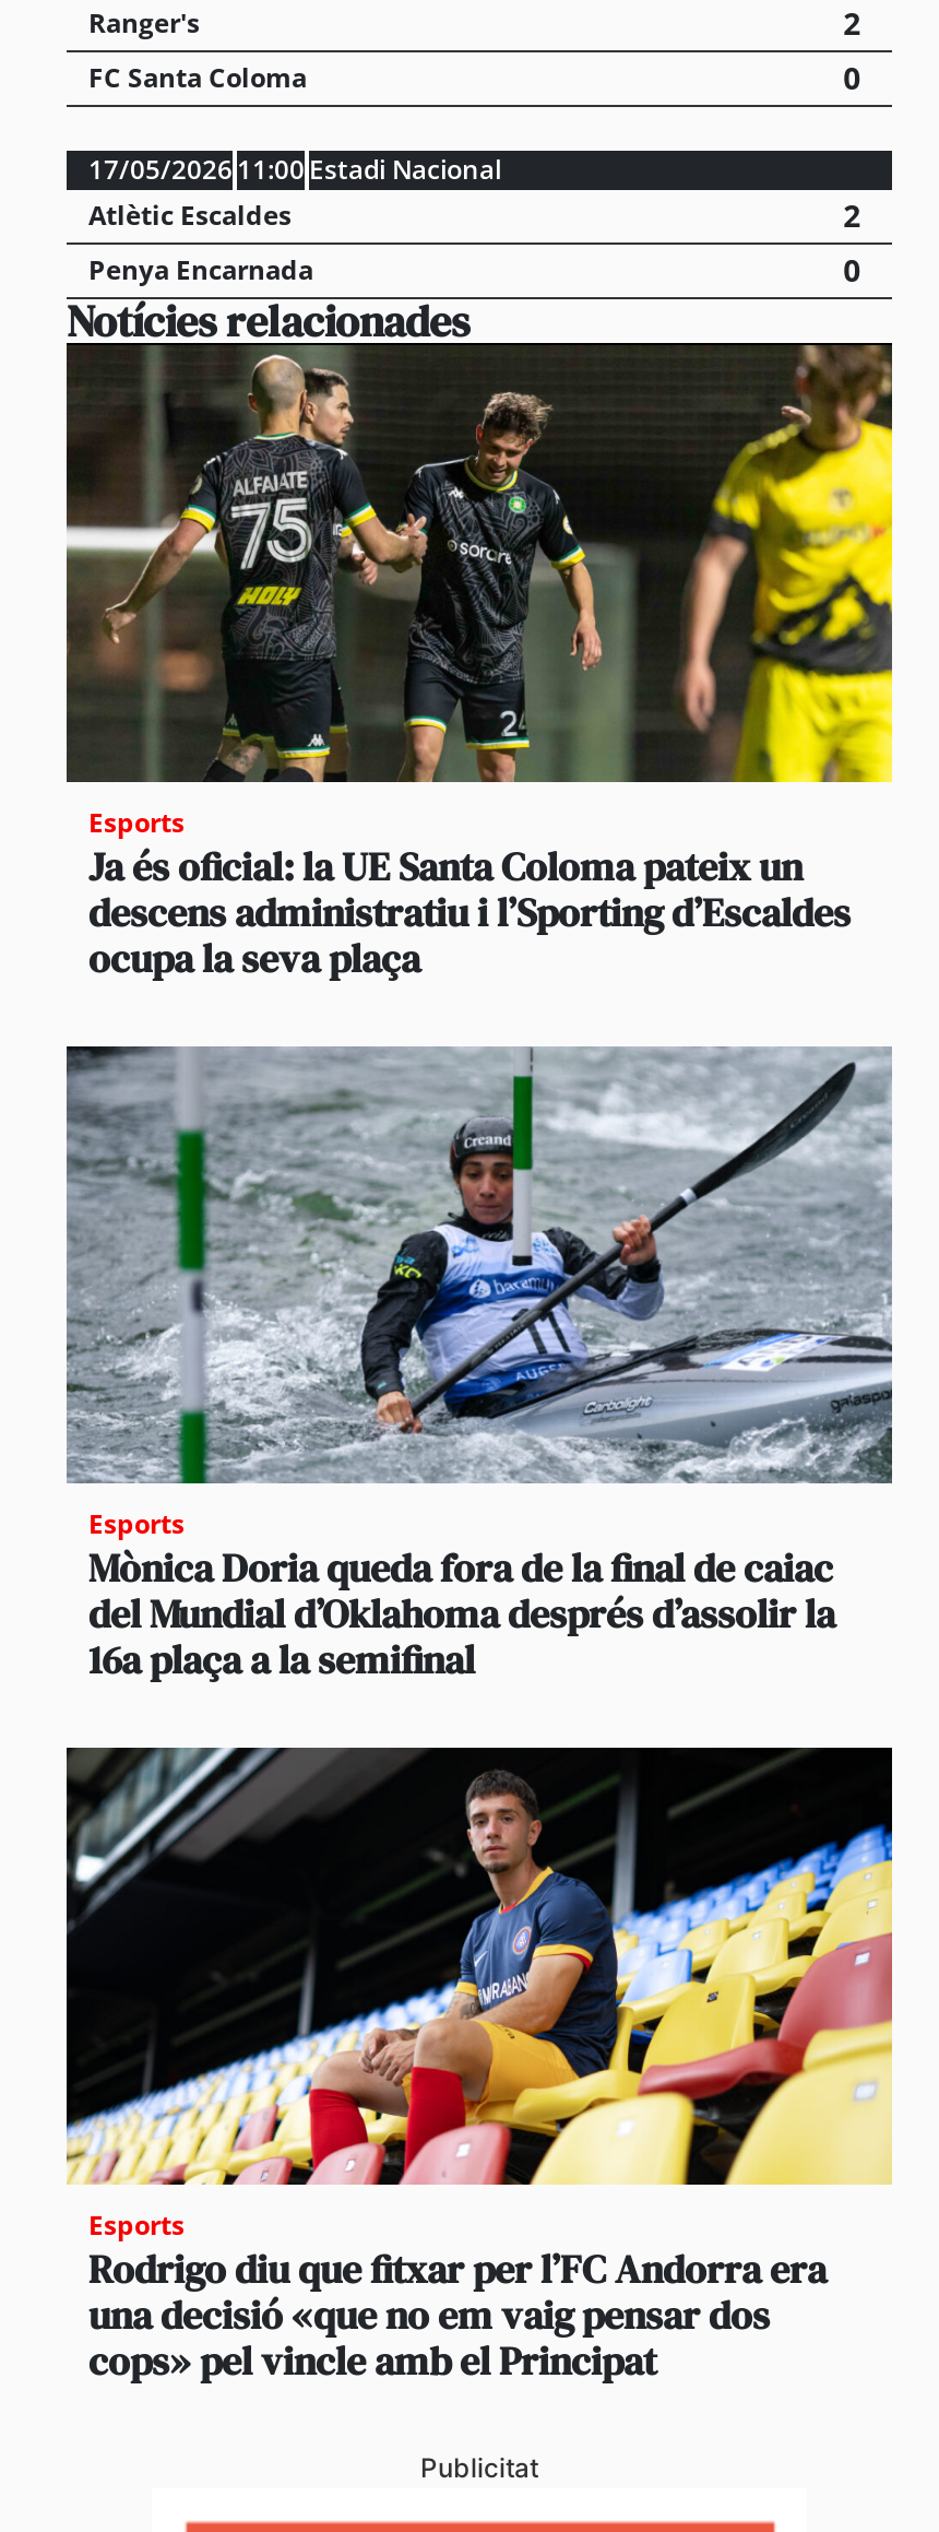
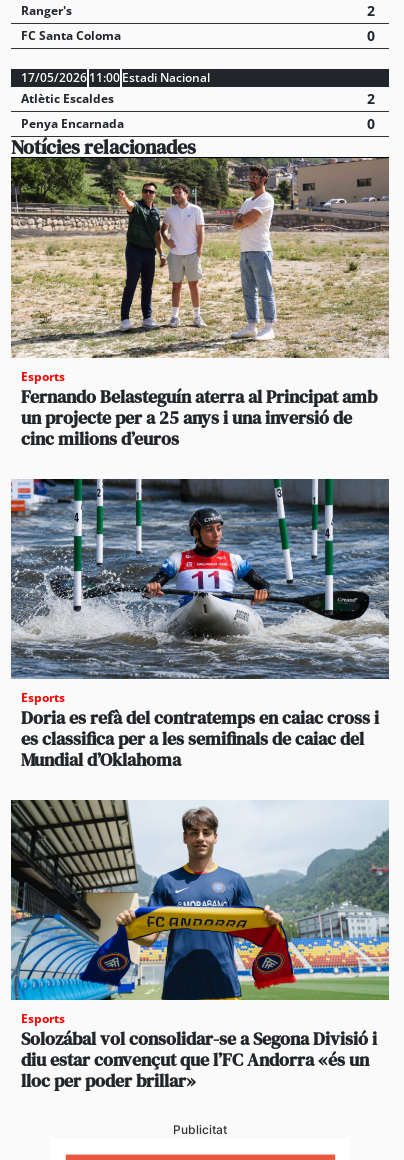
- [image]
- Ja és oficial: la UE Santa Coloma pateix un
- descens administratiu i l’Sporting d’Escaldes
- ocupa la seva plaça
+ [image]
+ Fernando Belasteguín aterra al Principat amb
+ un projecte per a 25 anys i una inversió de
+ cinc milions d’euros

- [image]
- Mònica Doria queda fora de la final de caiac
- del Mundial d’Oklahoma després d’assolir la
- 16a plaça a la semifinal
+ [image]
+ Doria es refà del contratemps en caiac cross i
+ es classifica per a les semifinals de caiac del
+ Mundial d’Oklahoma

- [image]
- Rodrigo diu que fitxar per l’FC Andorra era
- una decisió «que no em vaig pensar dos
- cops» pel vincle amb el Principat
+ [image]
+ Solozábal vol consolidar-se a Segona Divisió i
+ diu estar convençut que l’FC Andorra «és un
+ lloc per poder brillar»
